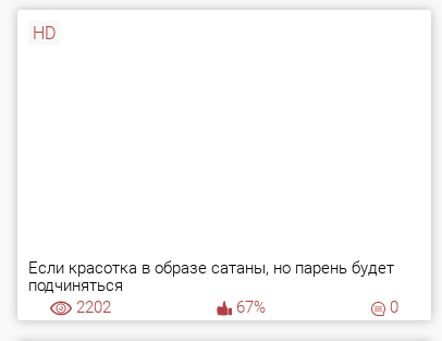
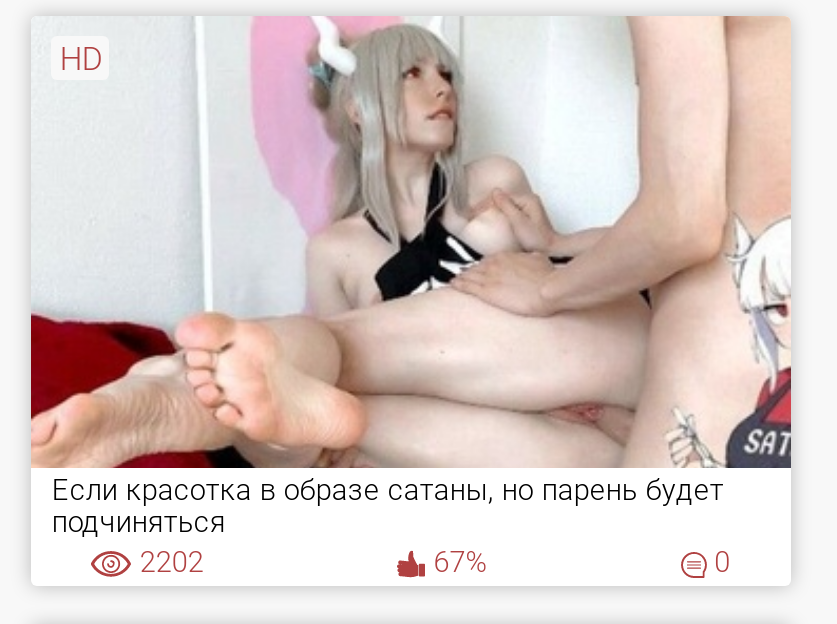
+ [image]
